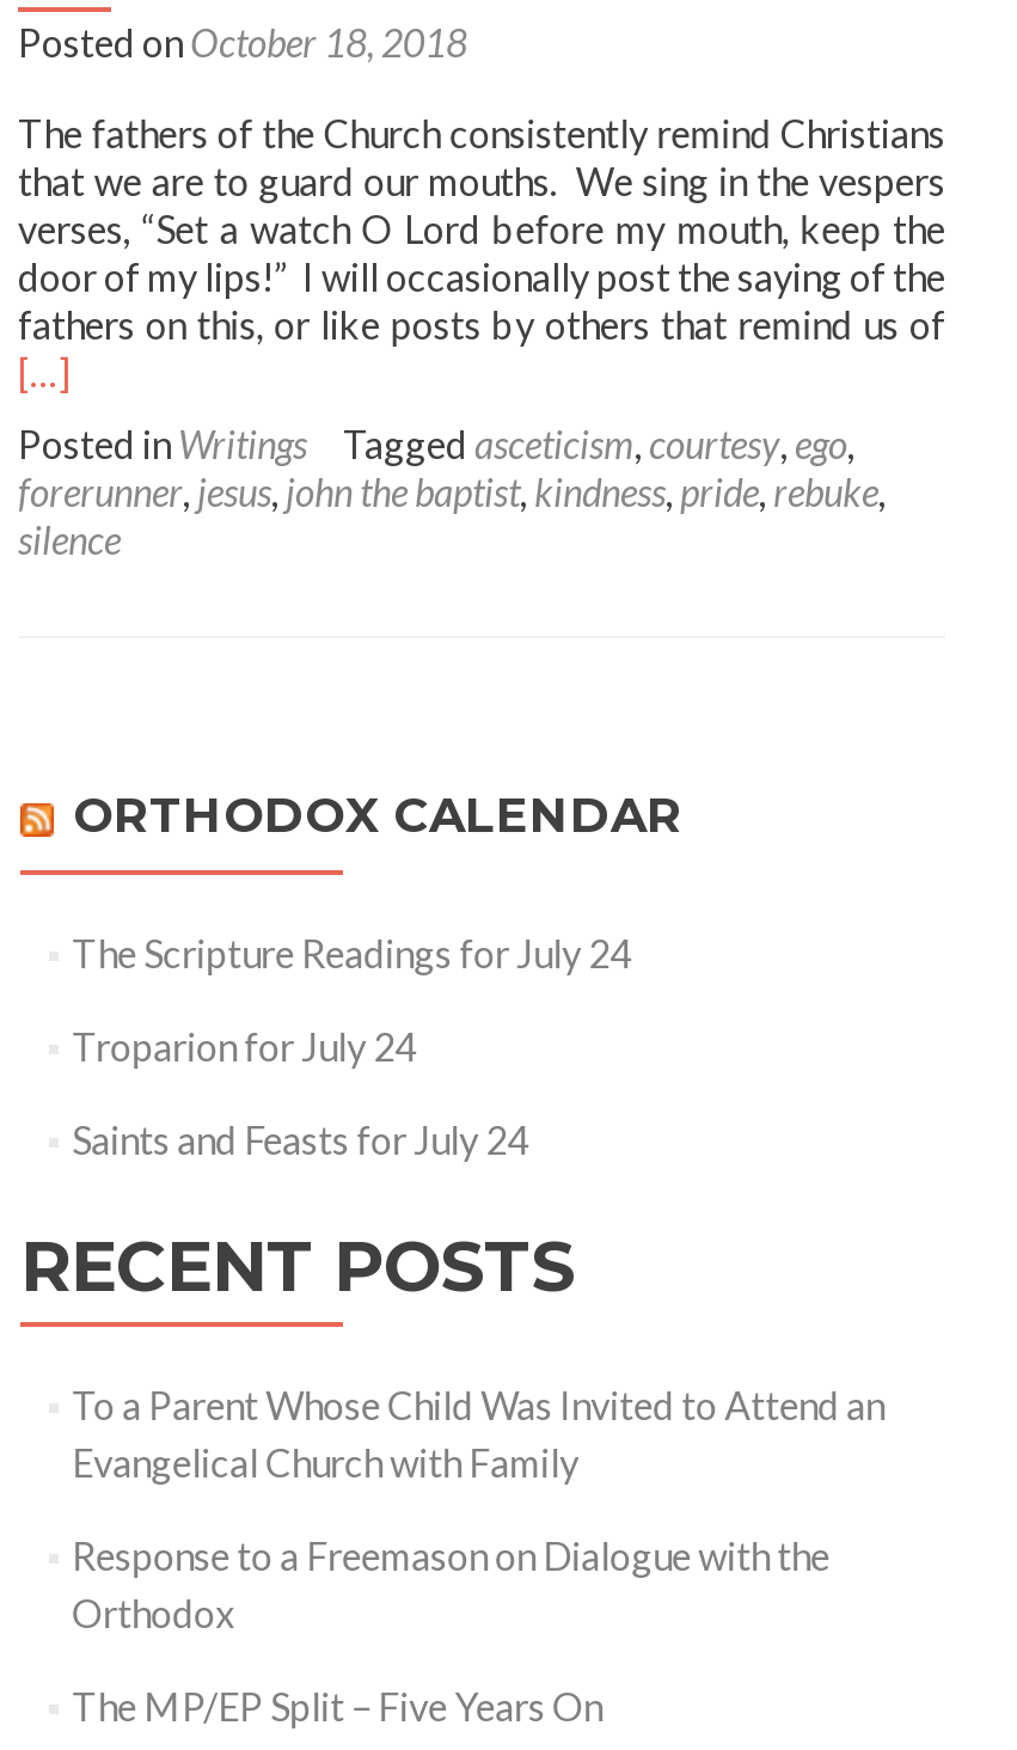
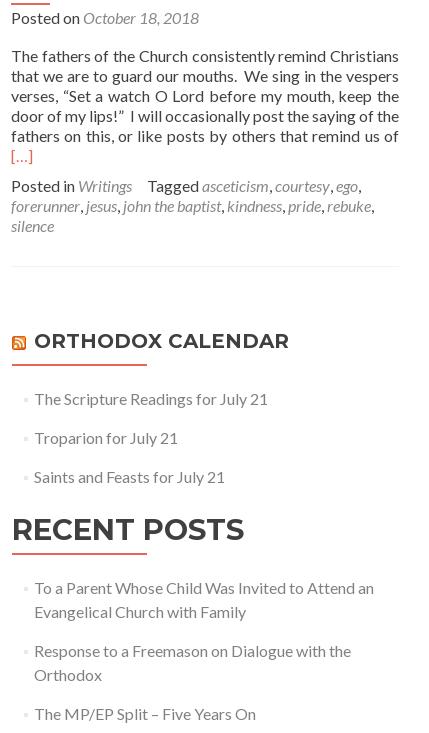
- The Scripture Readings for July 24
+ The Scripture Readings for July 21

- Troparion for July 24
+ Troparion for July 21

- Saints and Feasts for July 24
+ Saints and Feasts for July 21
